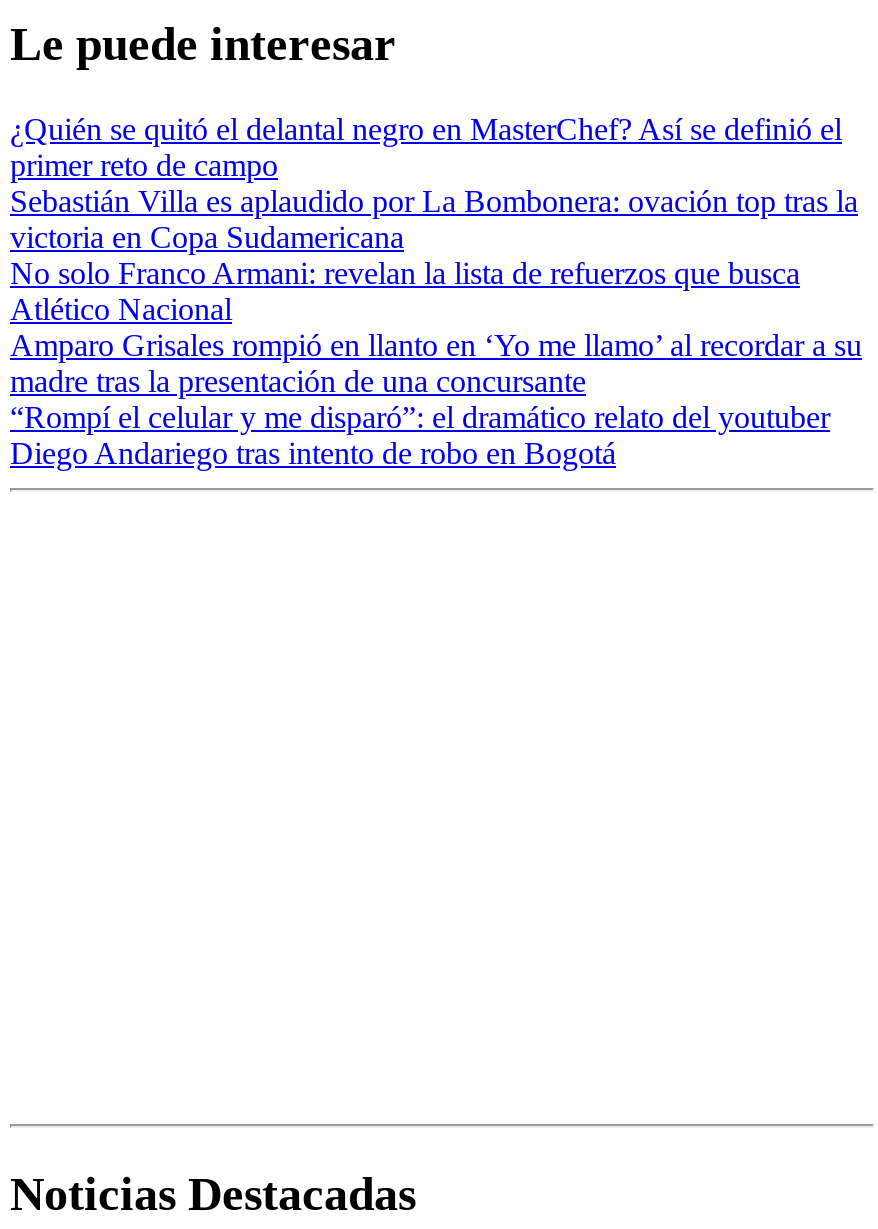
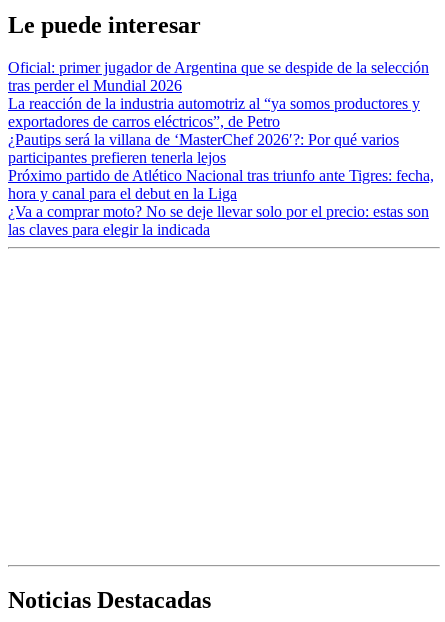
- ¿Quién se quitó el delantal negro en MasterChef? Así se definió el
- primer reto de campo
- Sebastián Villa es aplaudido por La Bombonera: ovación top tras la
- victoria en Copa Sudamericana
- No solo Franco Armani: revelan la lista de refuerzos que busca
- Atlético Nacional
- Amparo Grisales rompió en llanto en ‘Yo me llamo’ al recordar a su
- madre tras la presentación de una concursante
- “Rompí el celular y me disparó”: el dramático relato del youtuber
- Diego Andariego tras intento de robo en Bogotá
+ Oficial: primer jugador de Argentina que se despide de la selección
+ tras perder el Mundial 2026
+ La reacción de la industria automotriz al “ya somos productores y
+ exportadores de carros eléctricos”, de Petro
+ ¿Pautips será la villana de ‘MasterChef 2026′?: Por qué varios
+ participantes prefieren tenerla lejos
+ Próximo partido de Atlético Nacional tras triunfo ante Tigres: fecha,
+ hora y canal para el debut en la Liga
+ ¿Va a comprar moto? No se deje llevar solo por el precio: estas son
+ las claves para elegir la indicada
